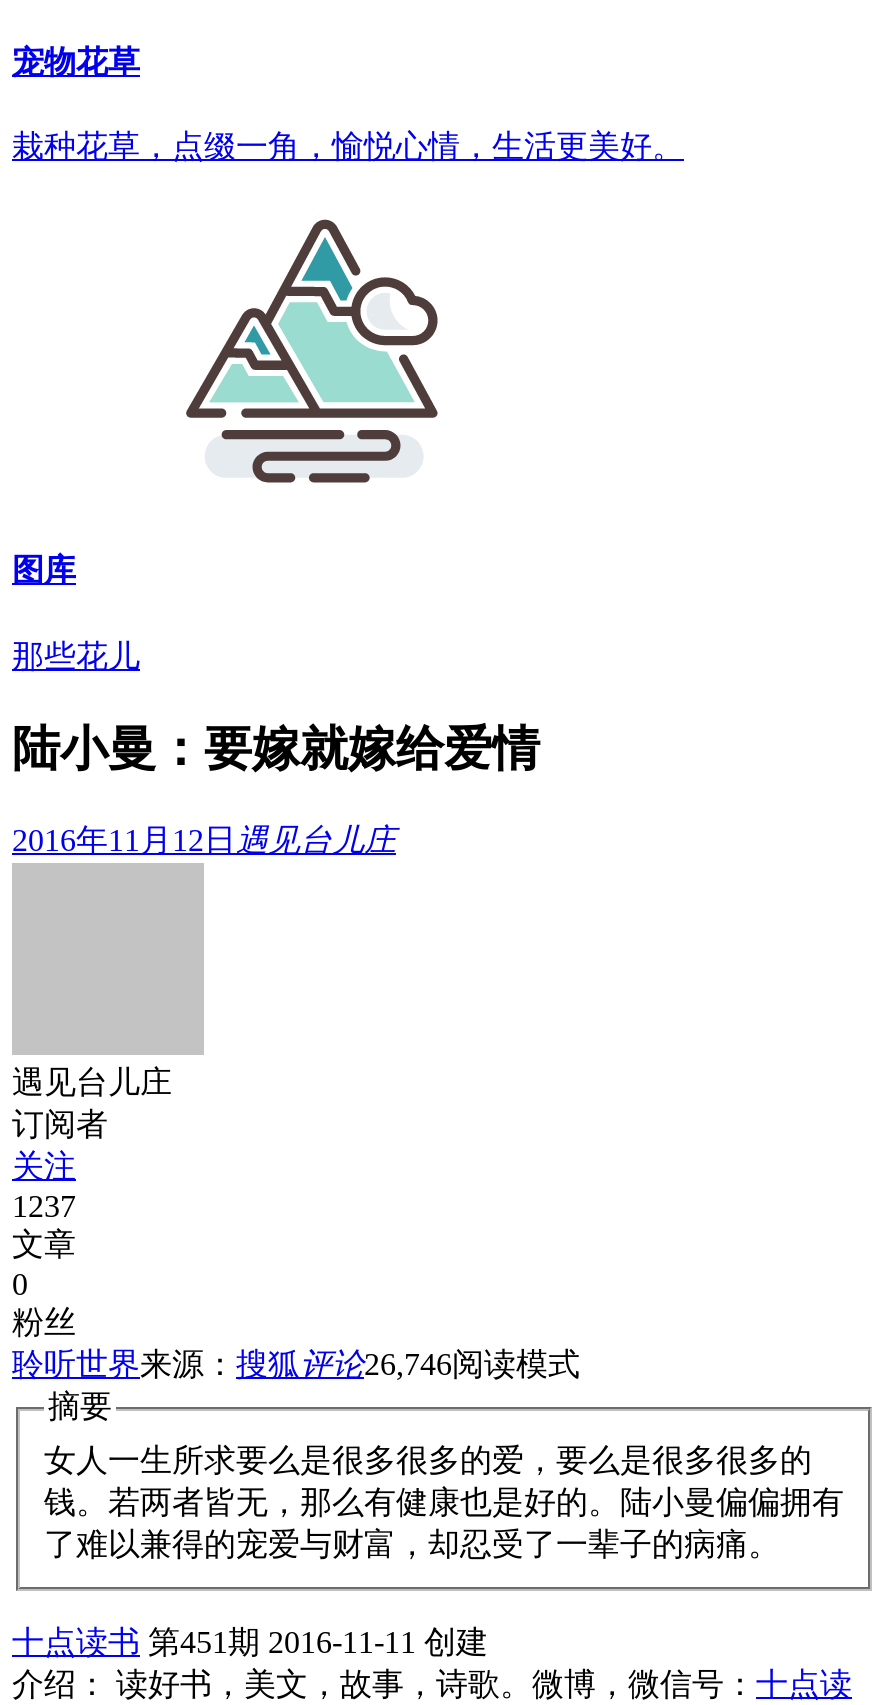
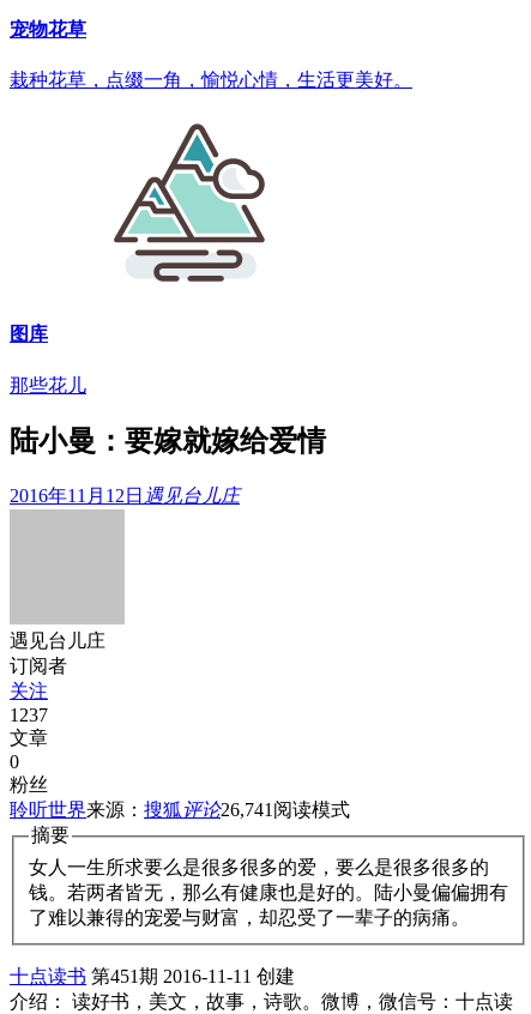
- 聆听世界来源：搜狐评论26,746阅读模式
+ 聆听世界来源：搜狐评论26,741阅读模式
